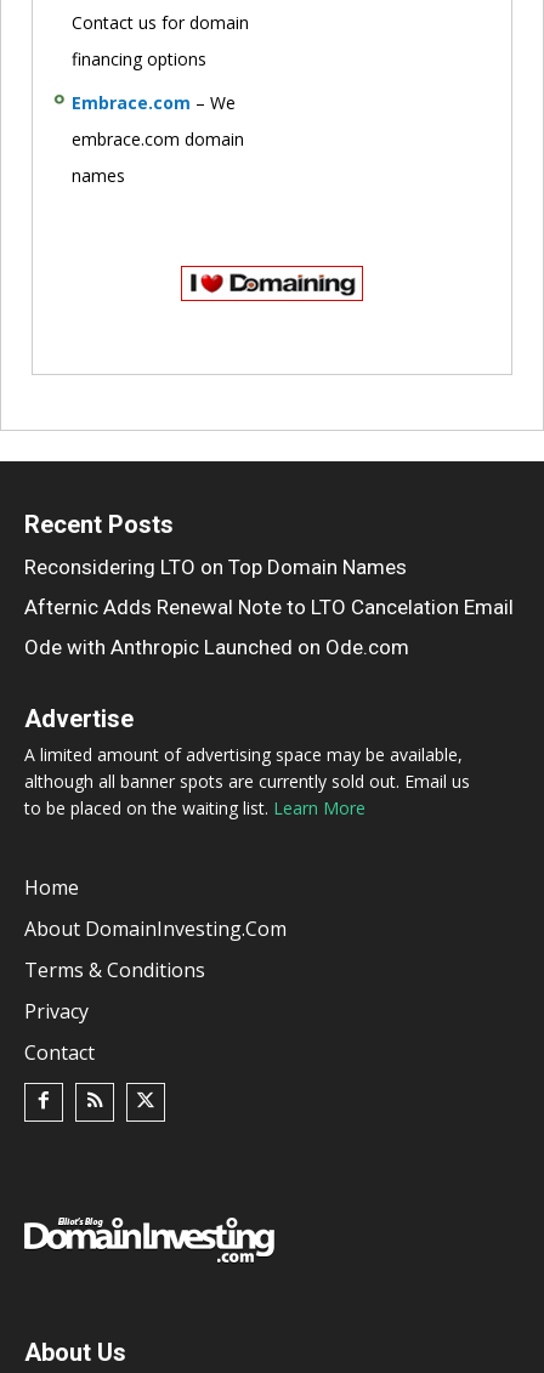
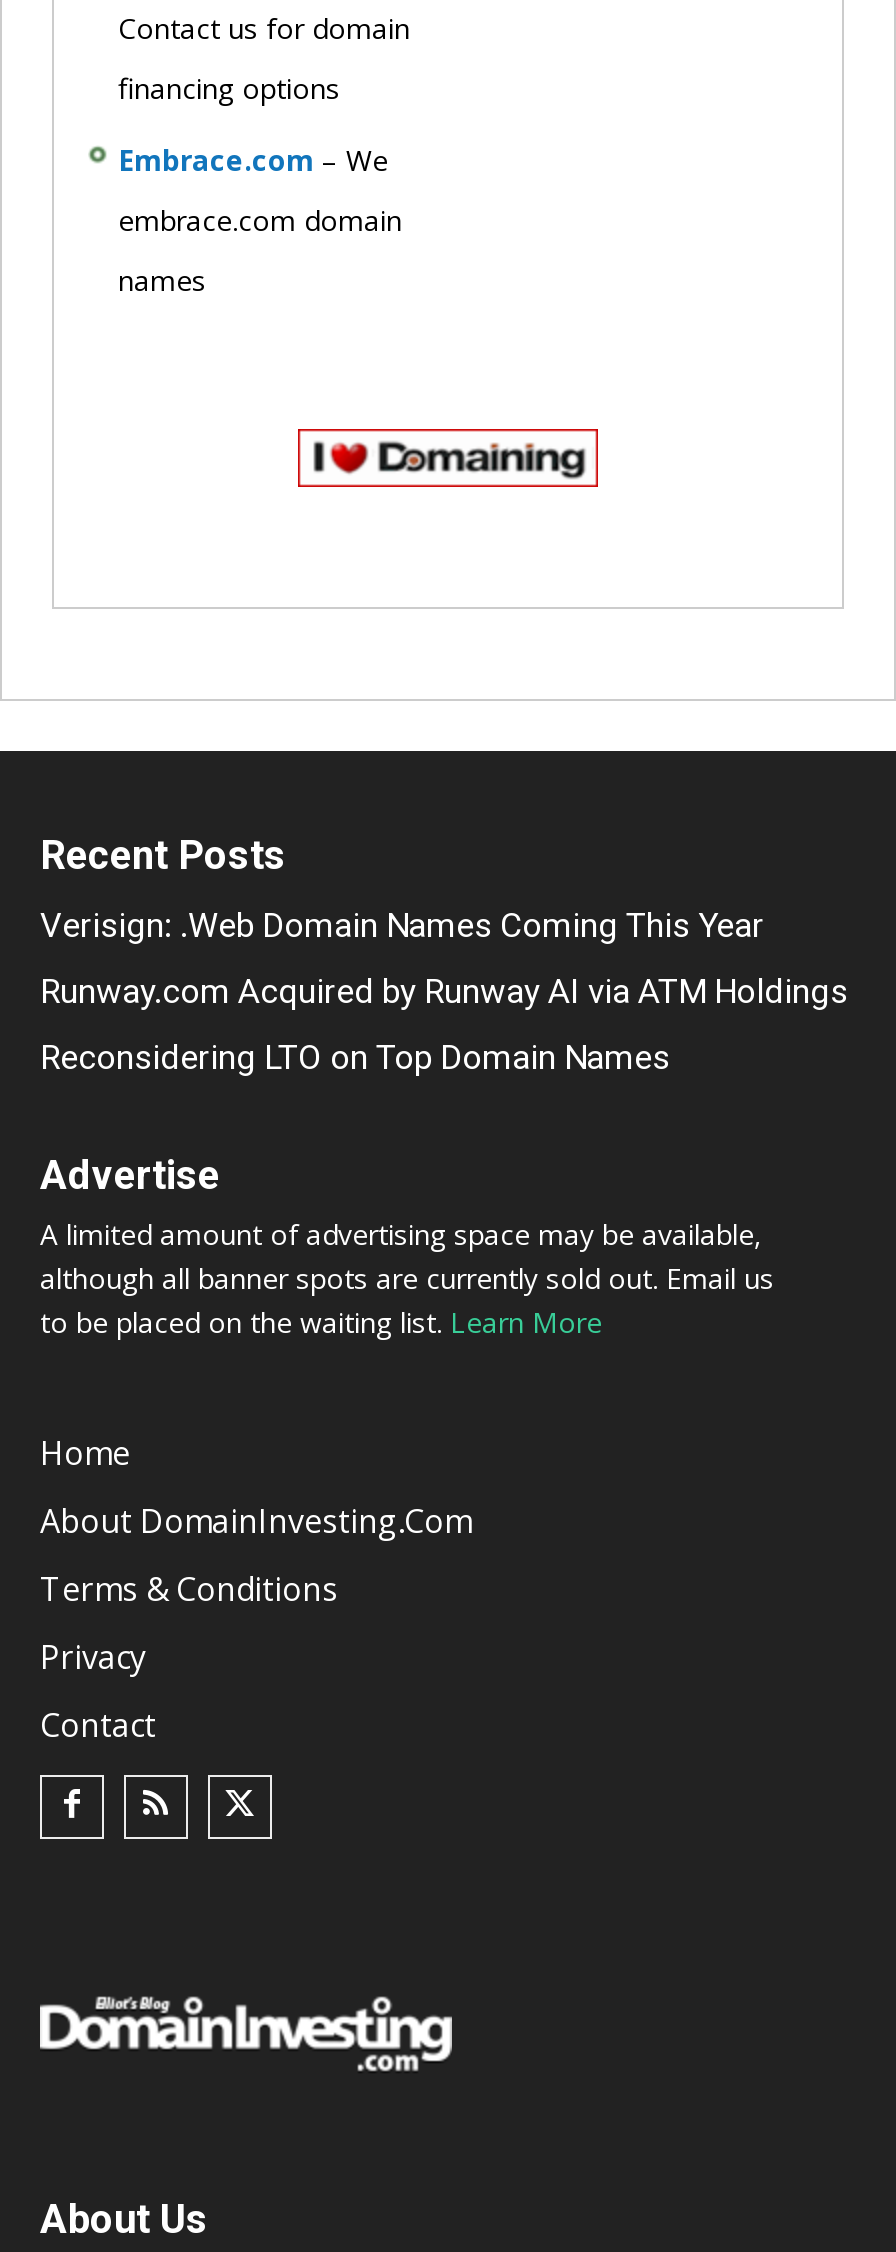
+ Verisign: .Web Domain Names Coming This Year
+ Runway.com Acquired by Runway AI via ATM Holdings

moved down: Reconsidering LTO on Top Domain Names

- Afternic Adds Renewal Note to LTO Cancelation Email
- Ode with Anthropic Launched on Ode.com
